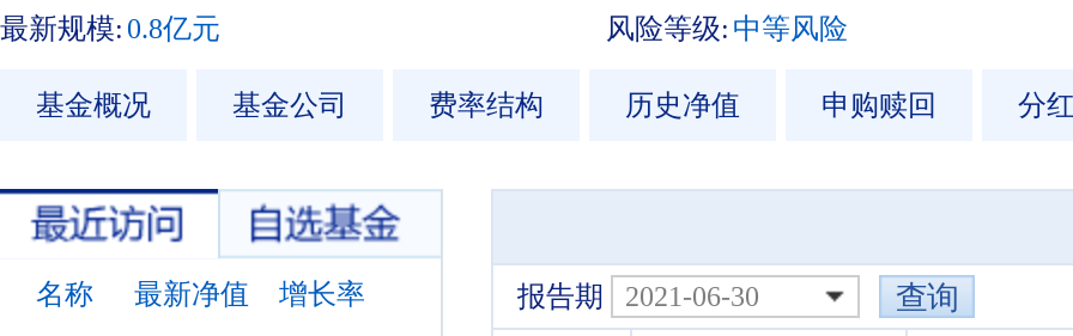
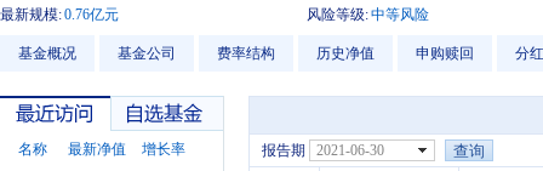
- 最新规模: 0.8亿元
+ 最新规模: 0.76亿元
